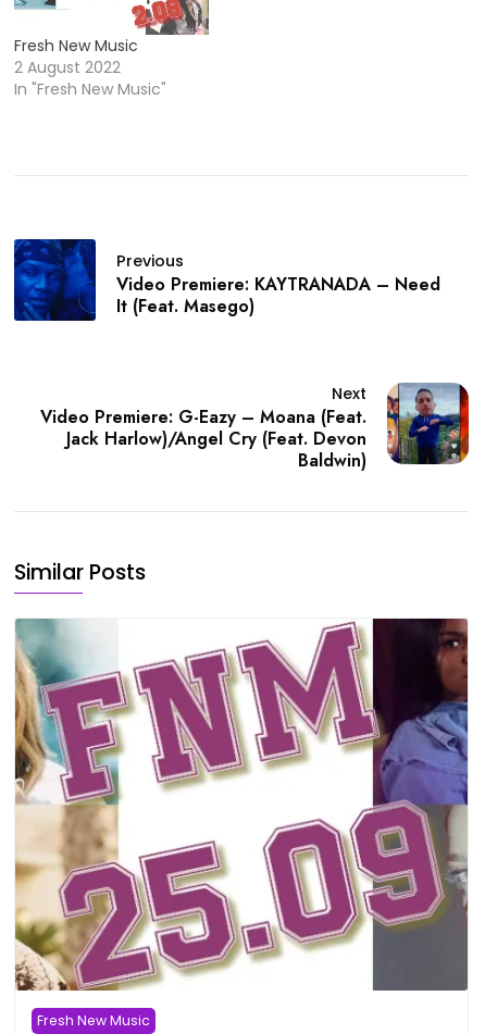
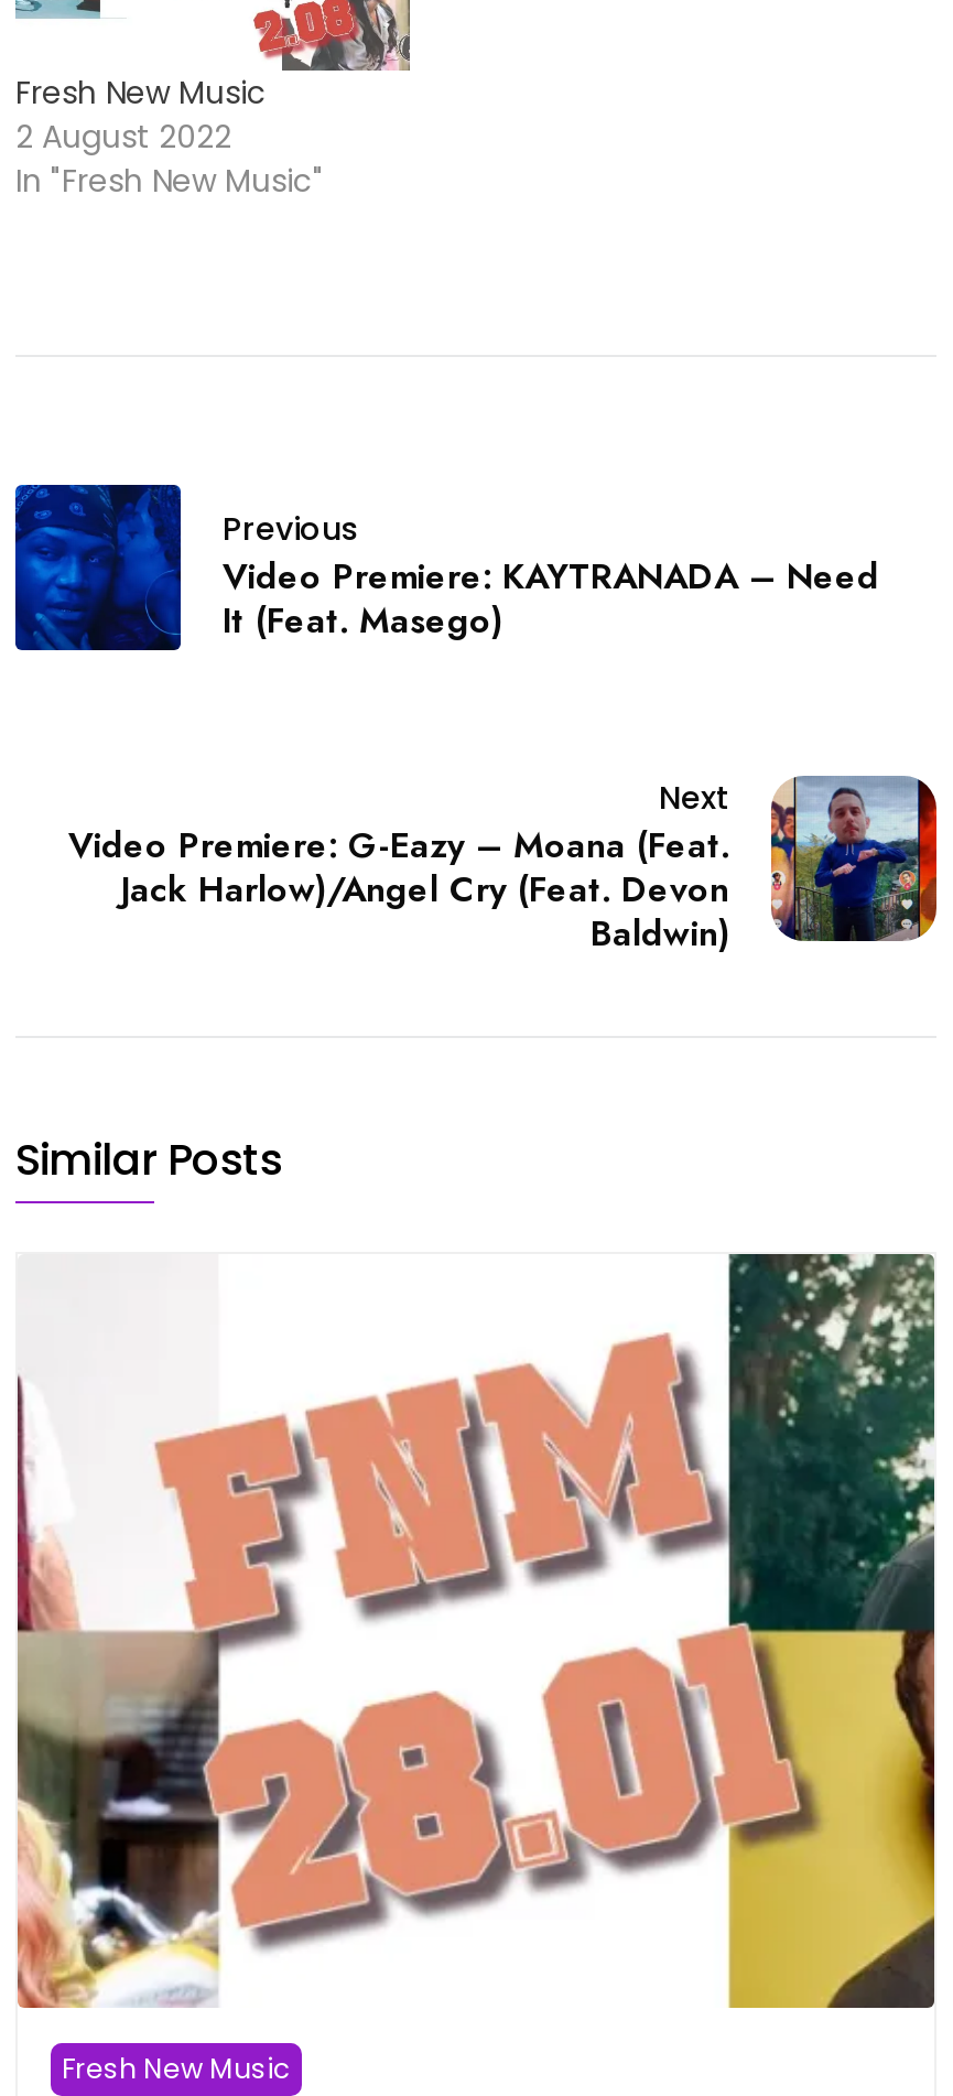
- [image]
+ [image]
